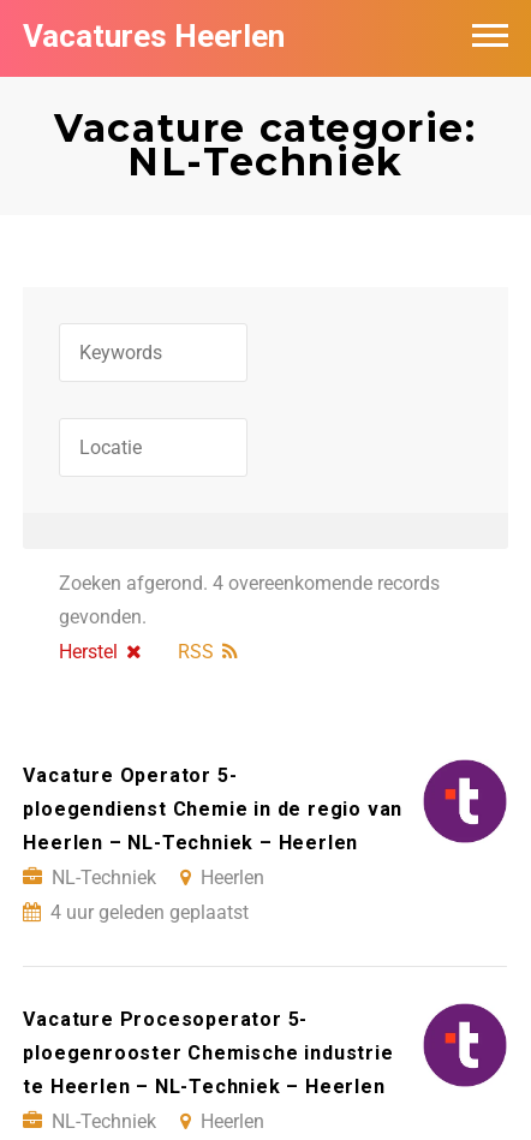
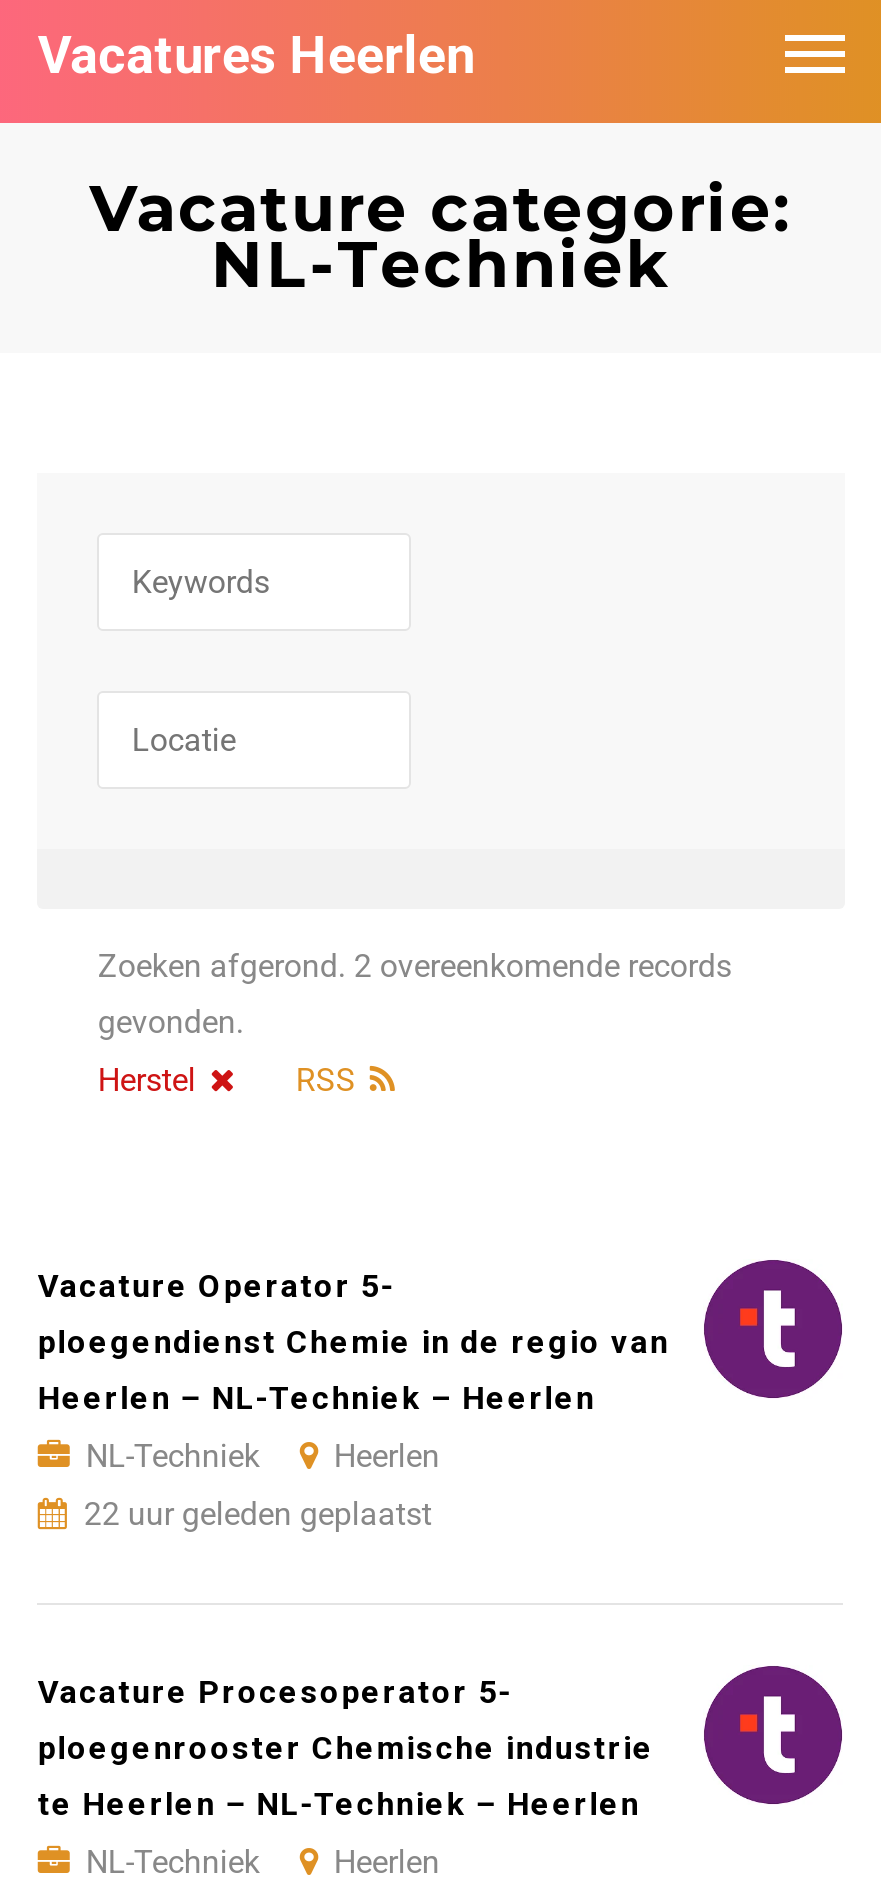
- Zoeken afgerond. 4 overeenkomende records
+ Zoeken afgerond. 2 overeenkomende records

- 4 uur geleden geplaatst
+ 22 uur geleden geplaatst
